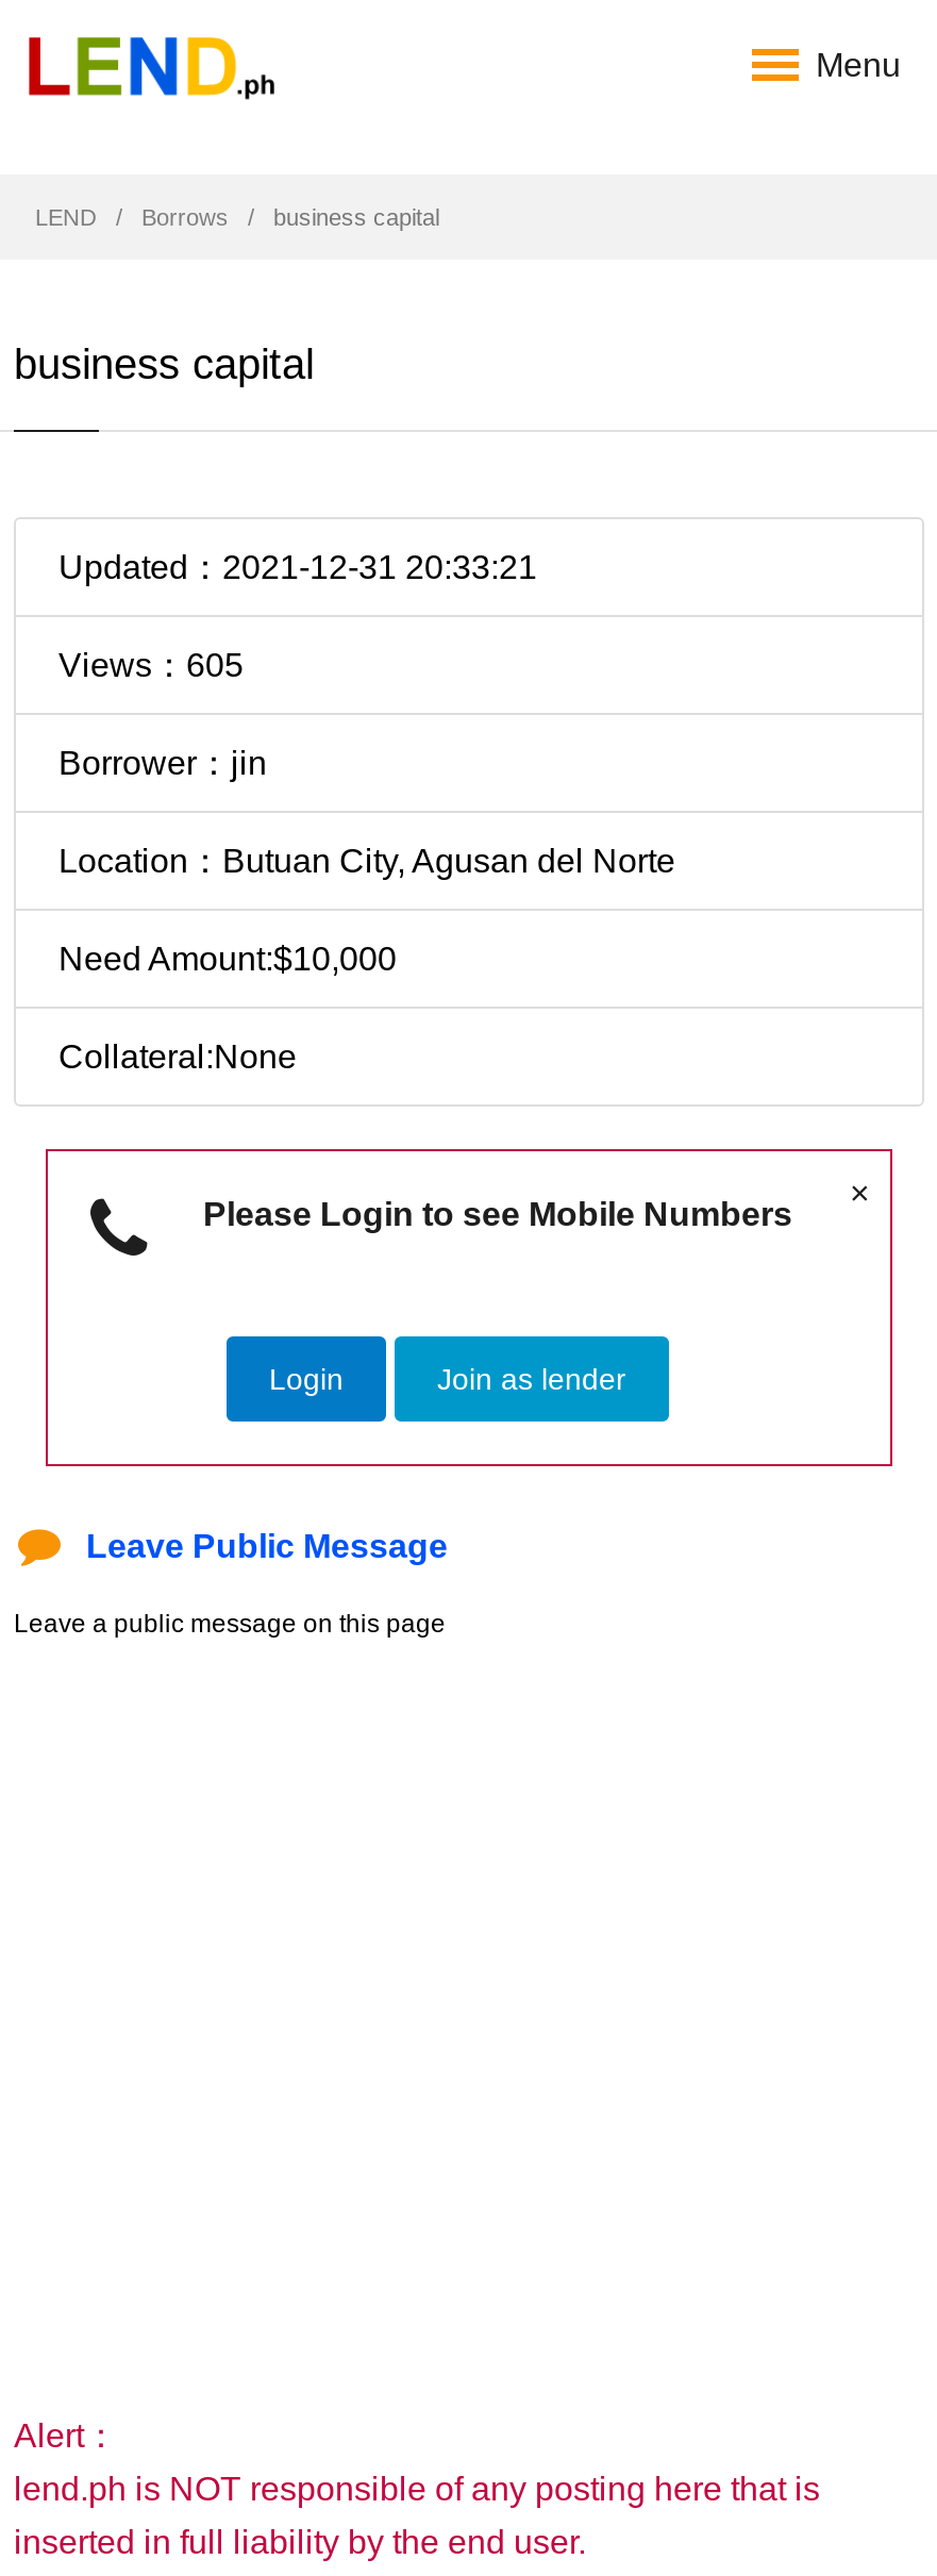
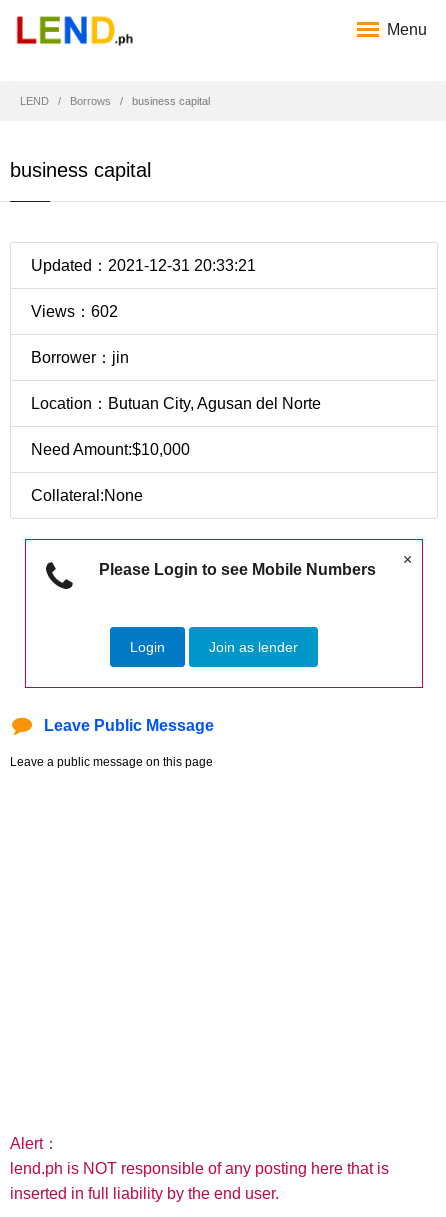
- Views：605
+ Views：602
